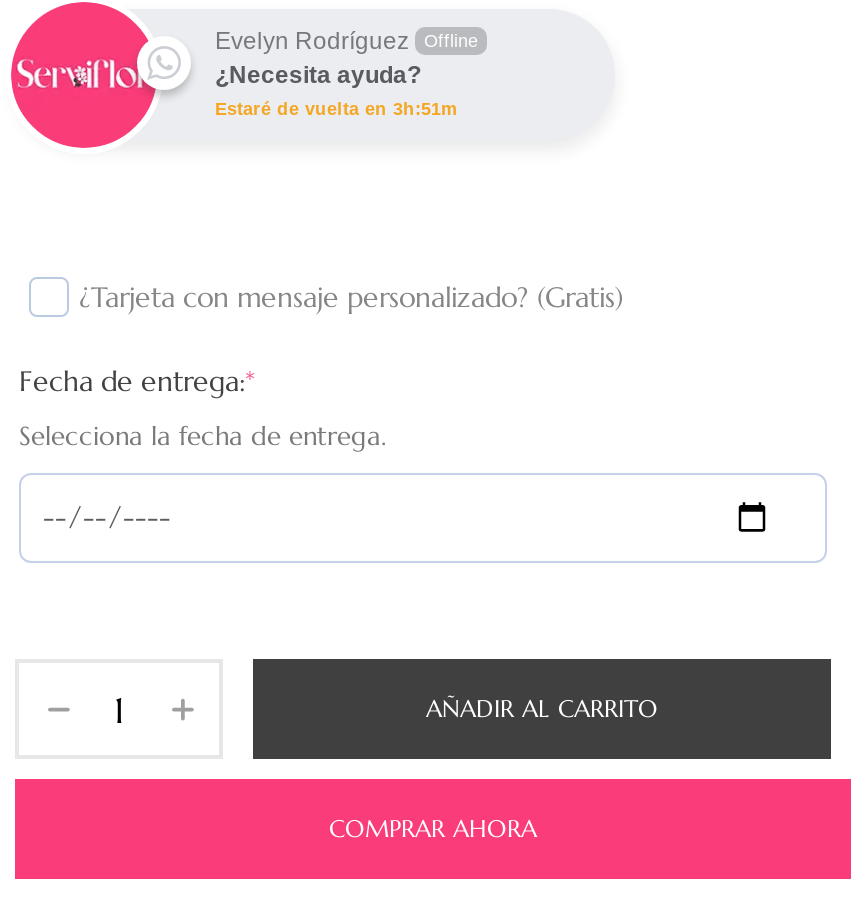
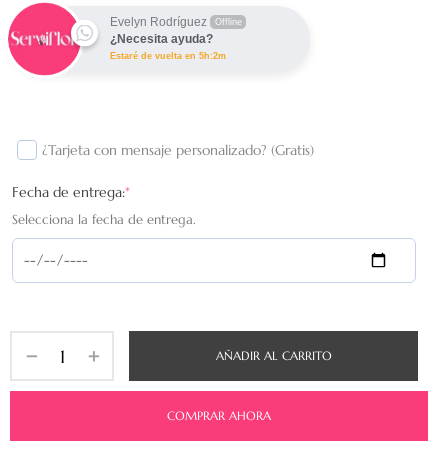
- Estaré de vuelta en 3h:51m
+ Estaré de vuelta en 5h:2m
